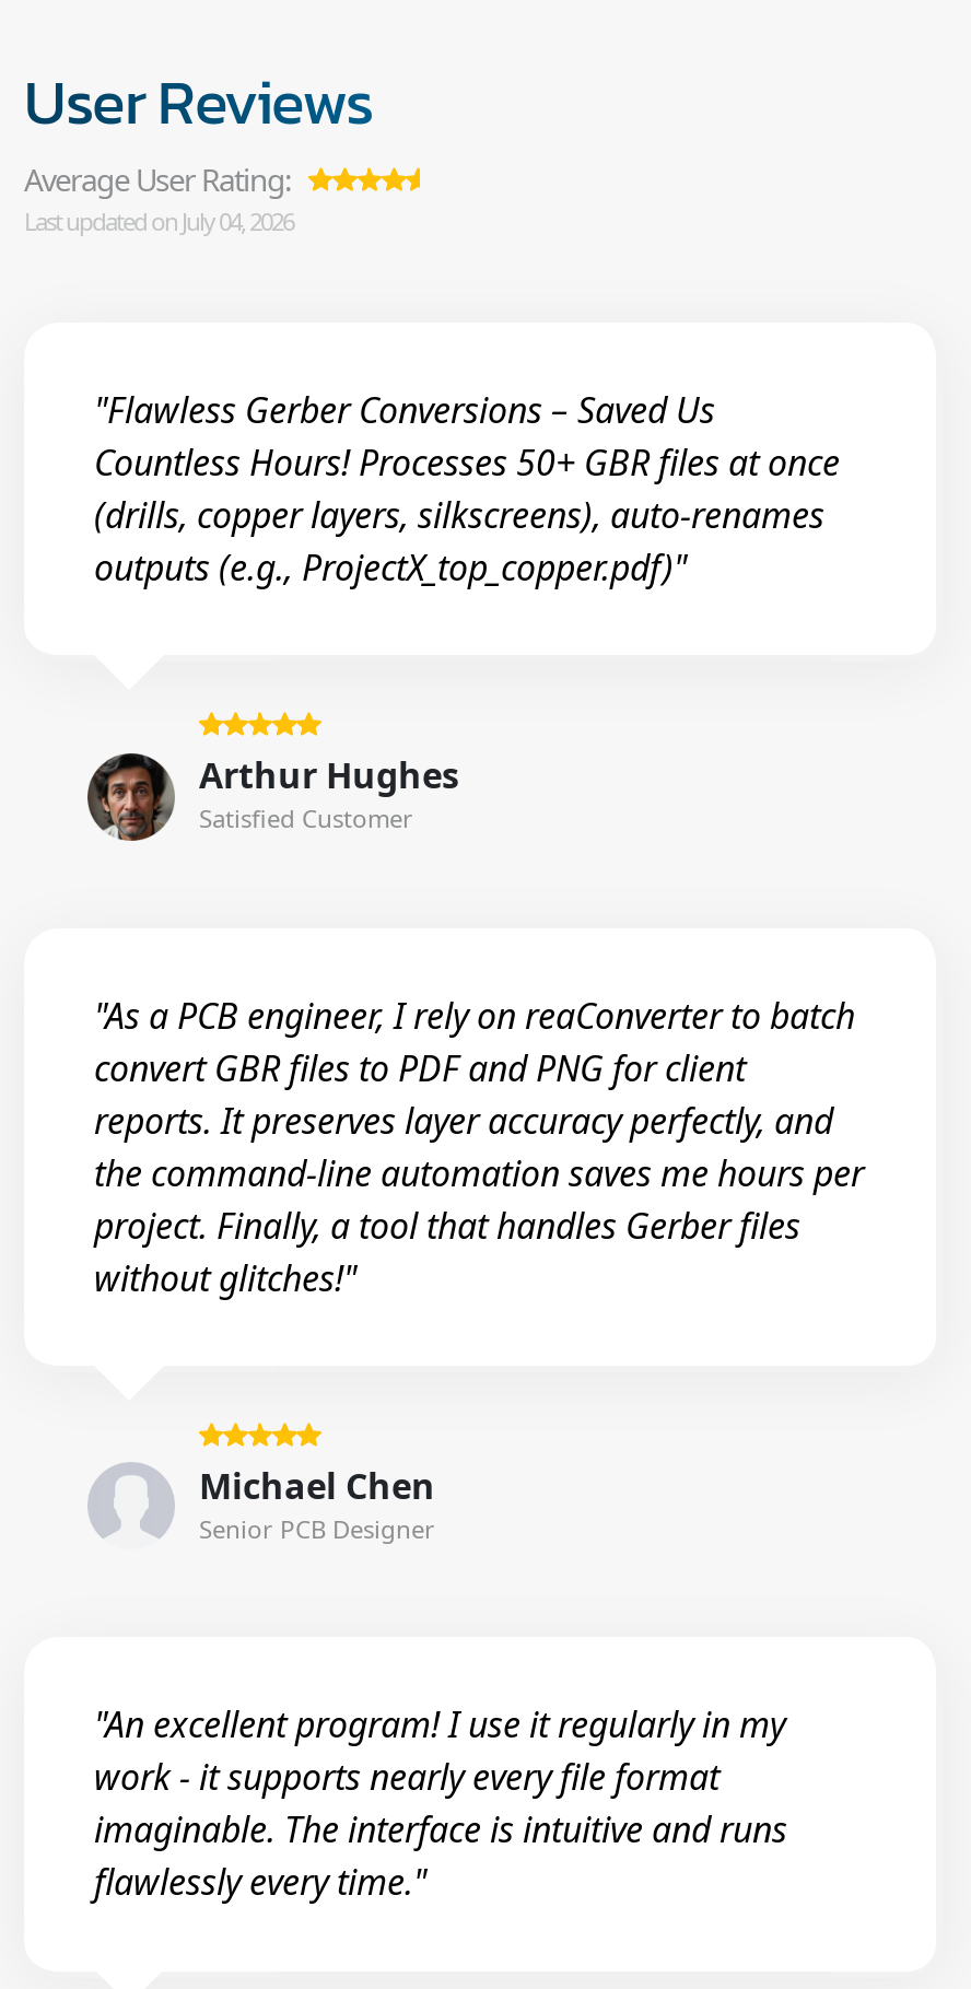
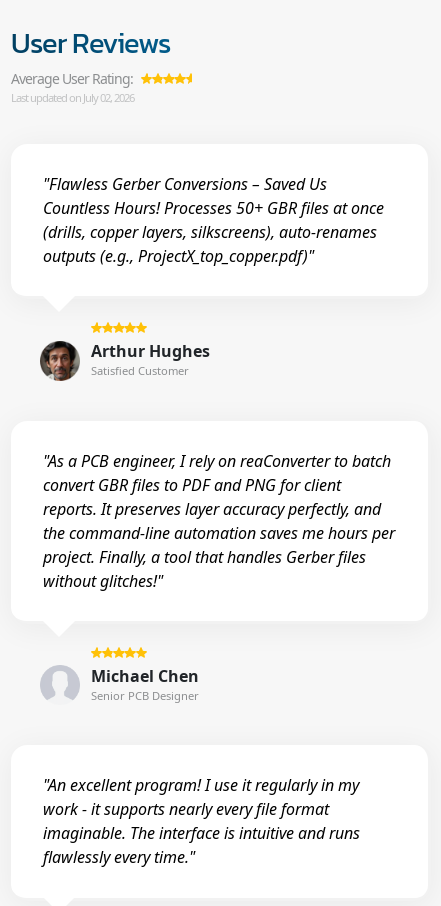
- Last updated on July 04, 2026
+ Last updated on July 02, 2026
